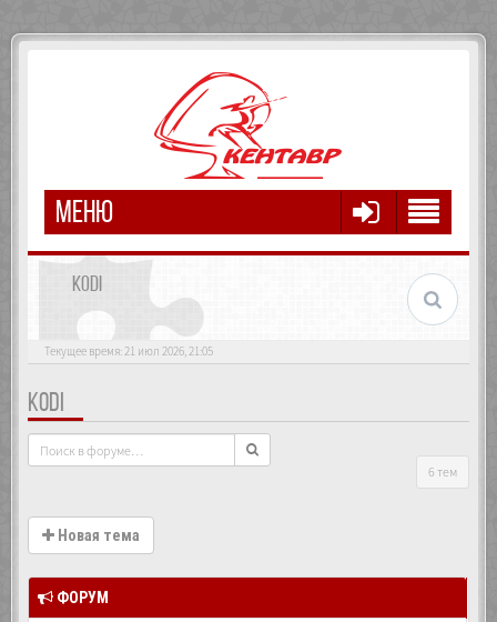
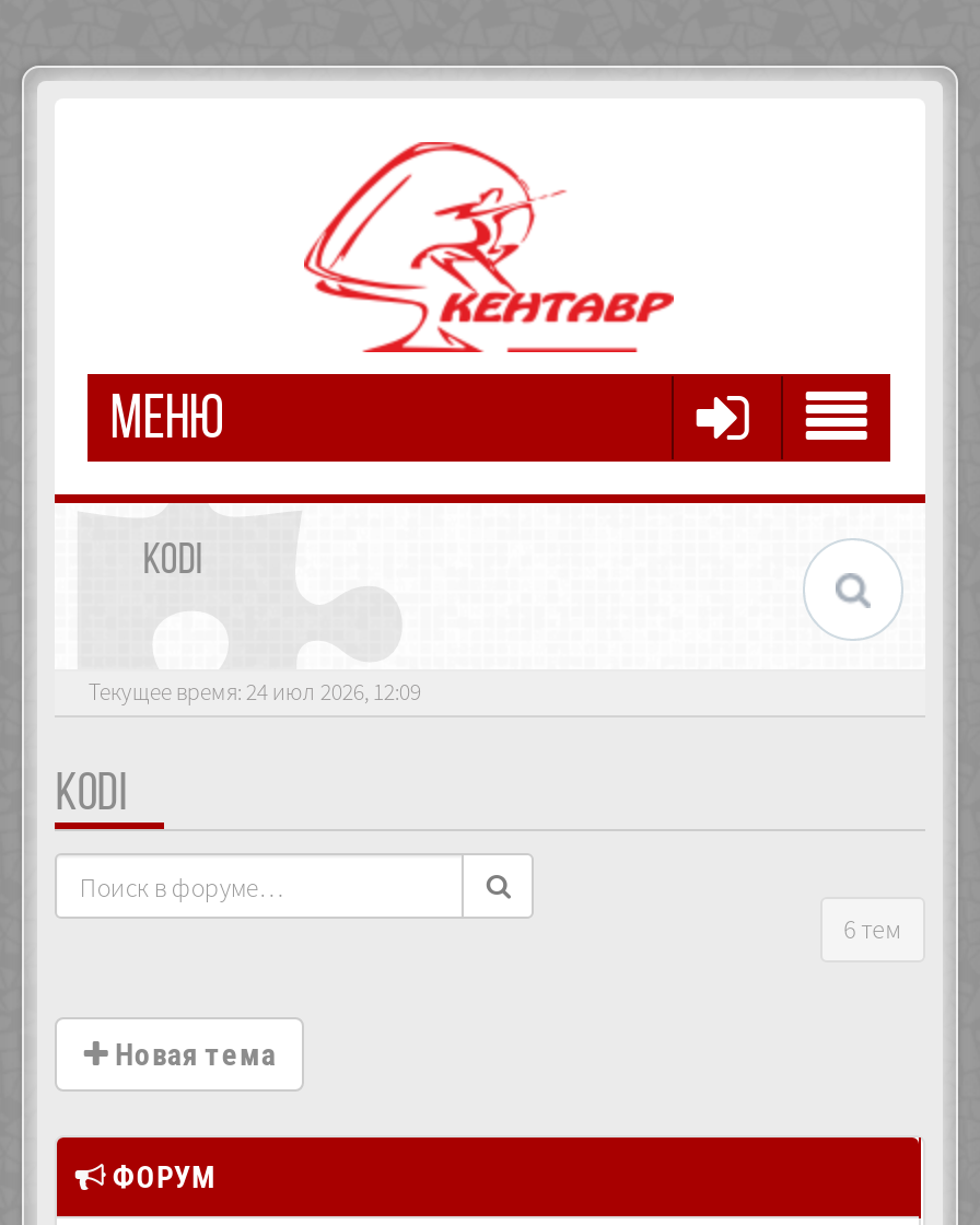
- Текущее время: 21 июл 2026, 21:05
+ Текущее время: 24 июл 2026, 12:09
